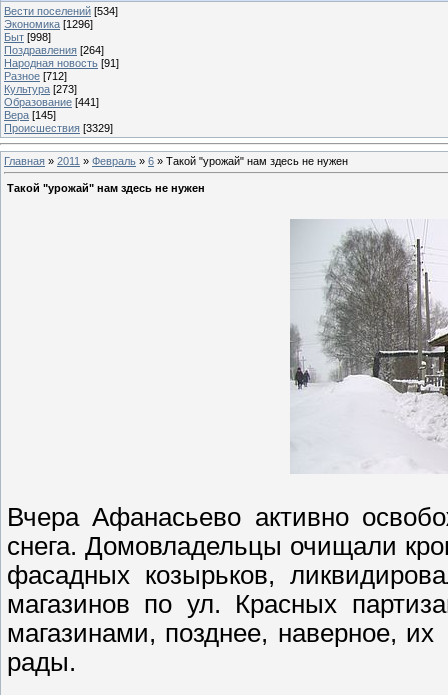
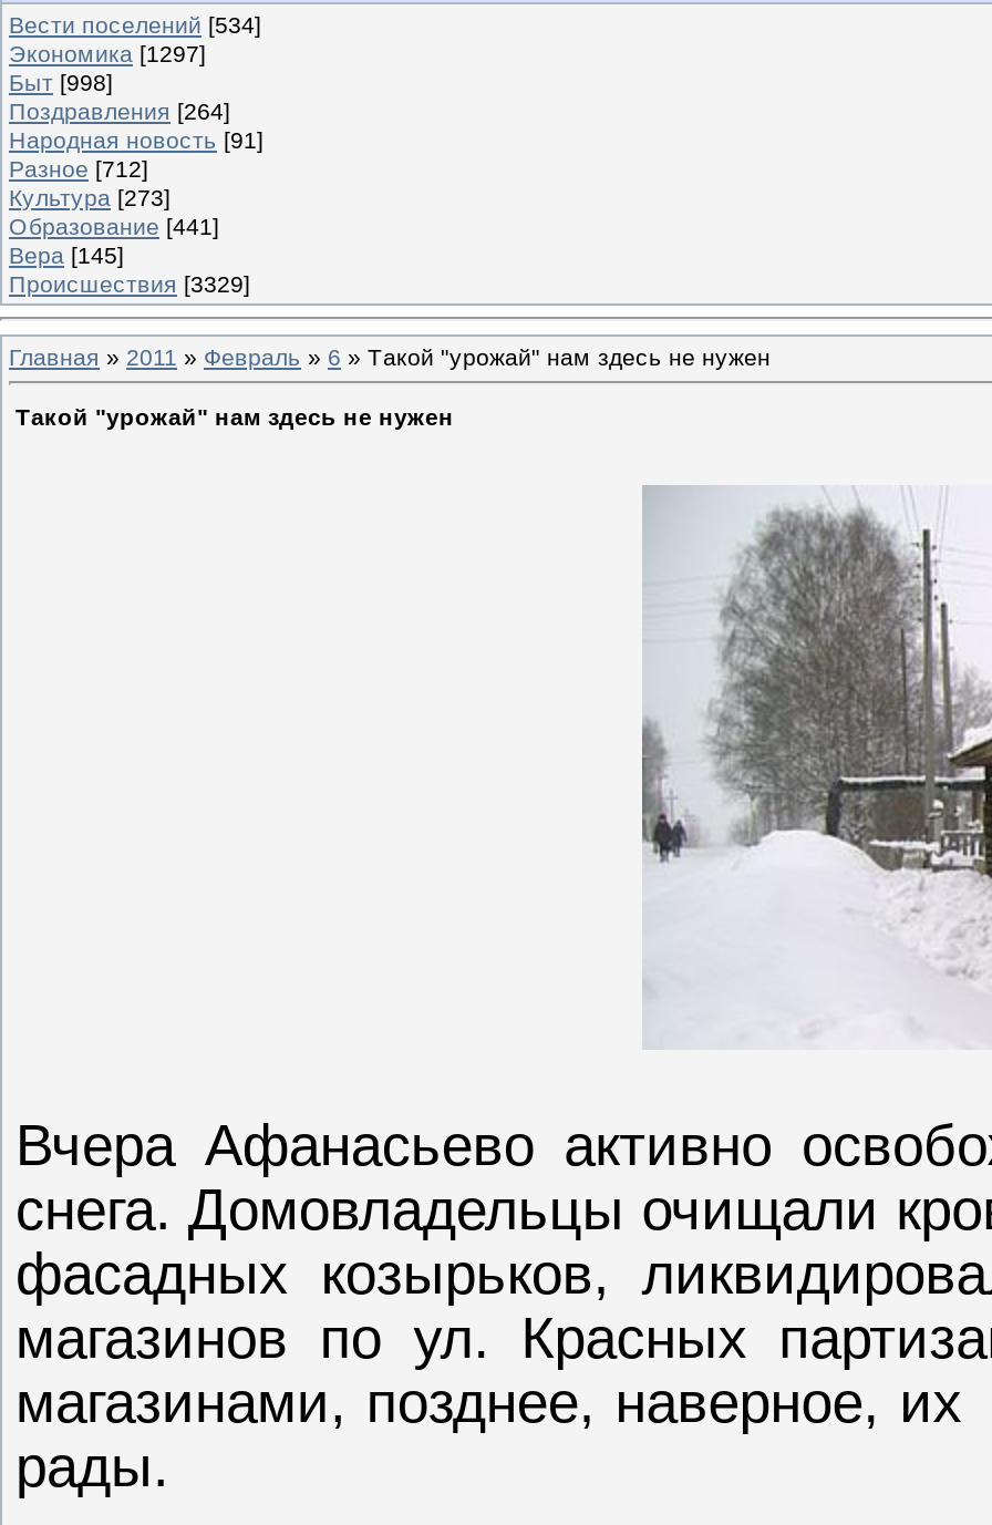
- Экономика [1296]
+ Экономика [1297]
